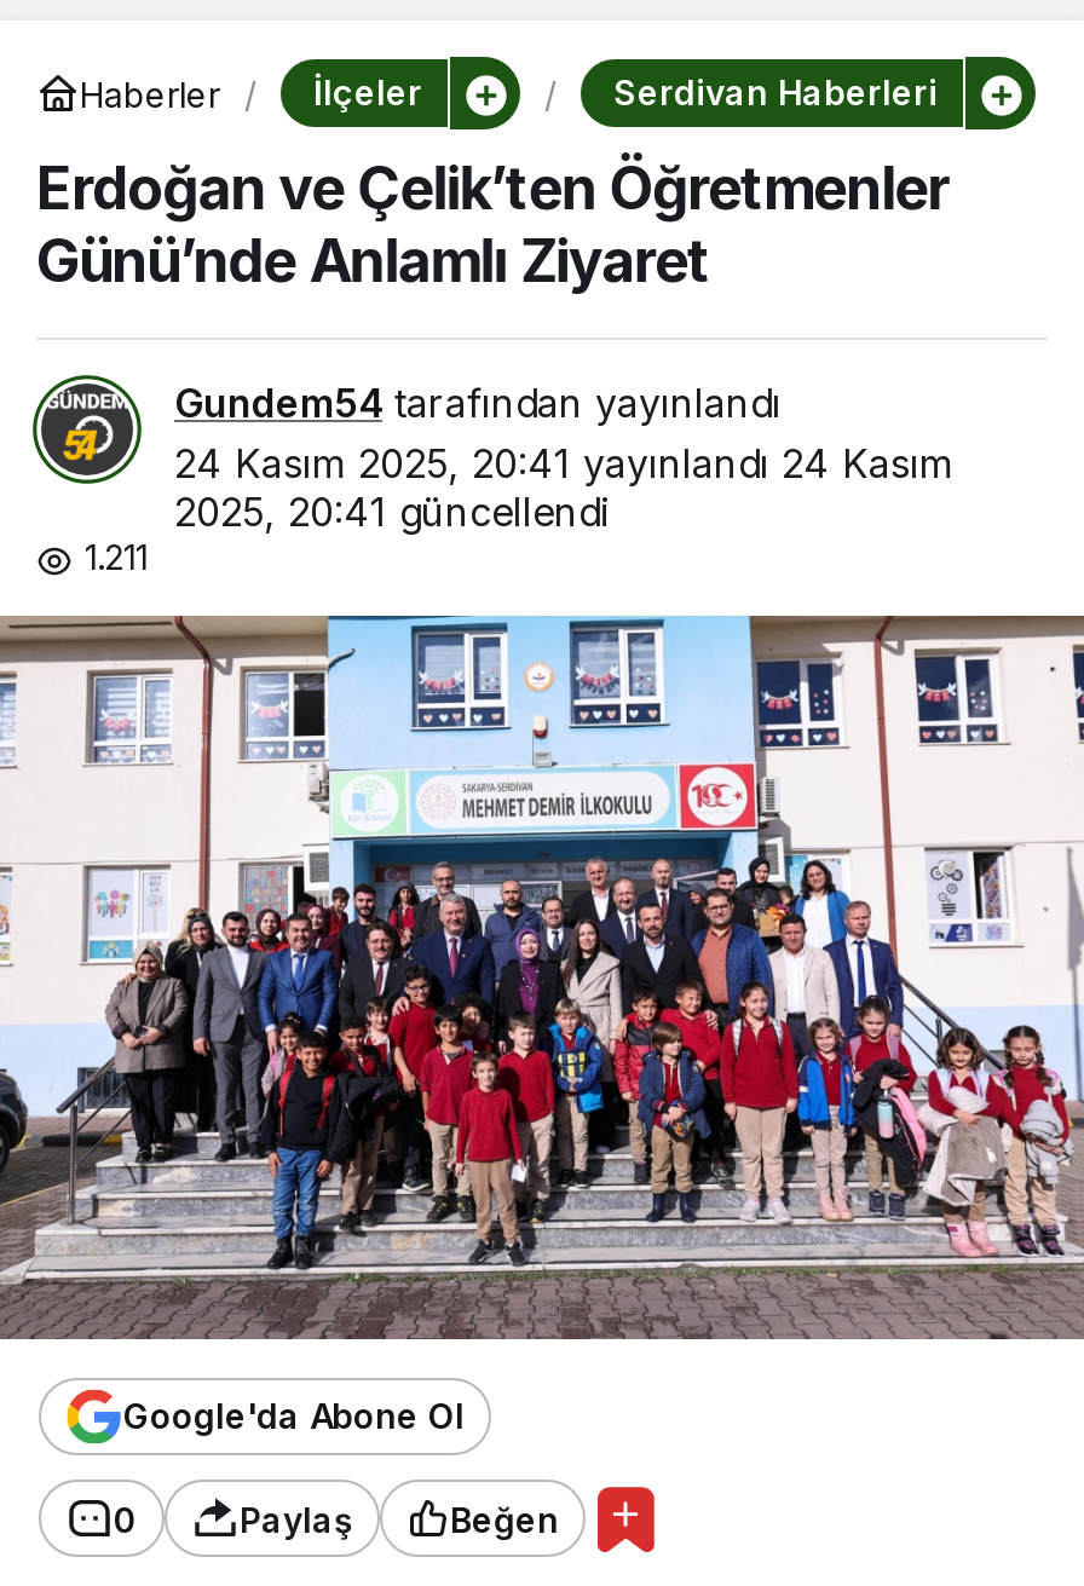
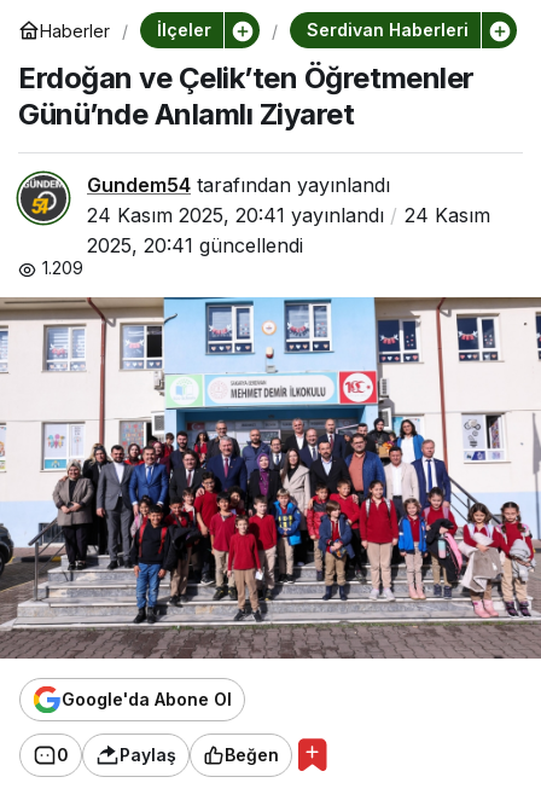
- 1.211
+ 1.209
